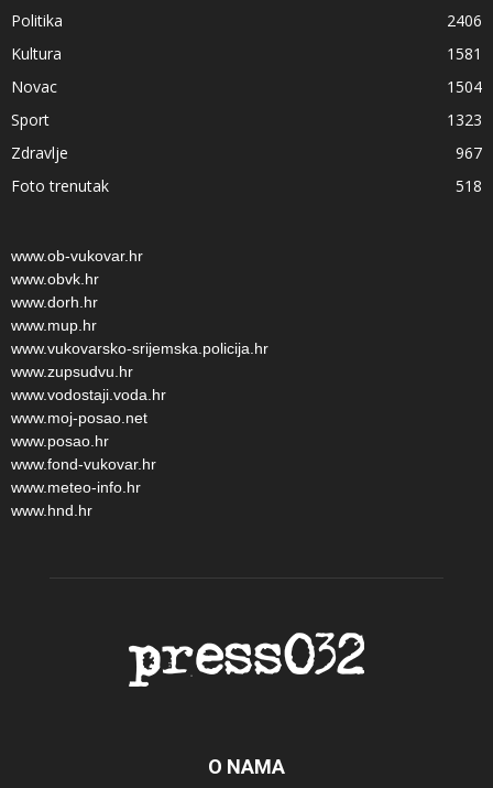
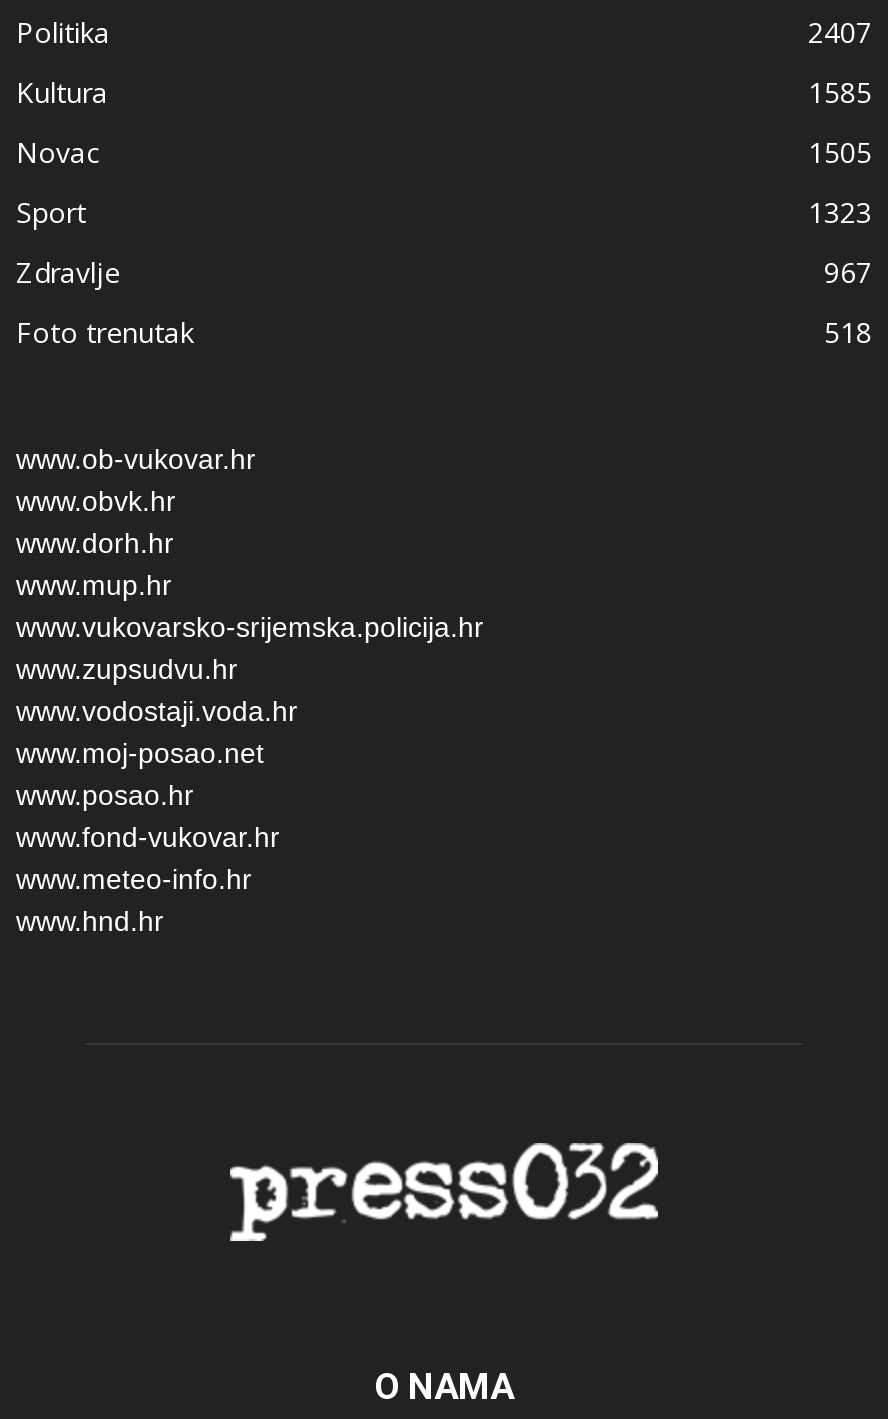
- 2406
+ 2407

- 1581
+ 1585

- 1504
+ 1505
